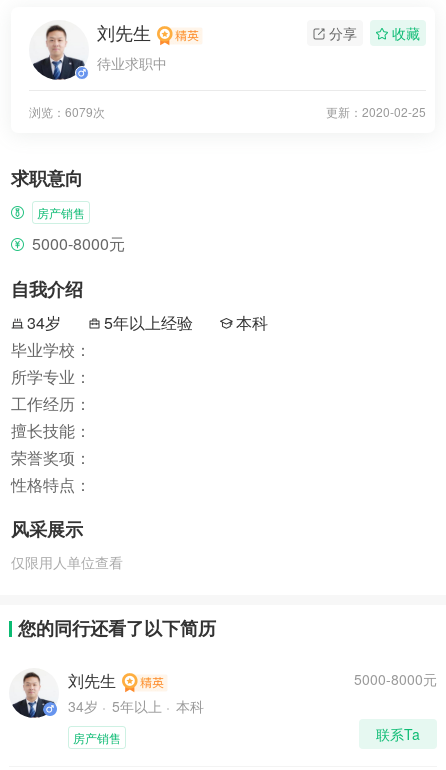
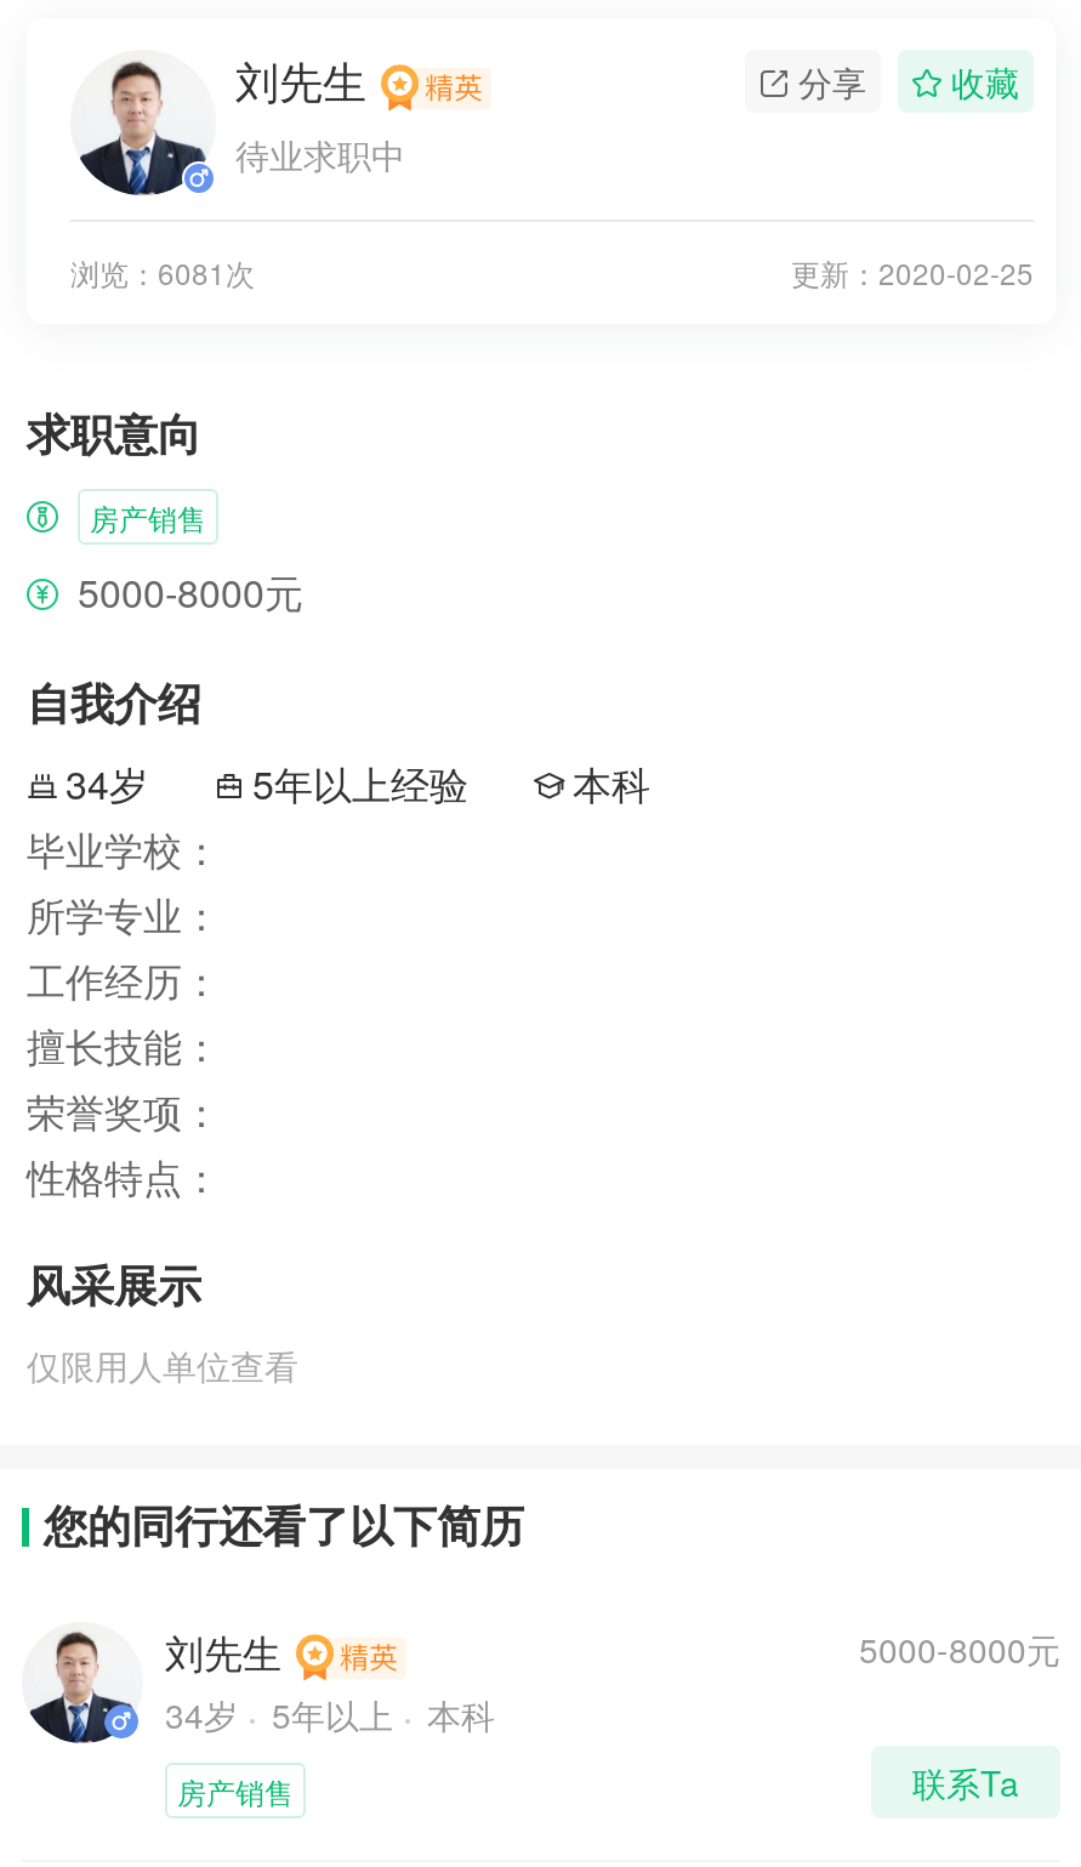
- 浏览：6079次
+ 浏览：6081次
